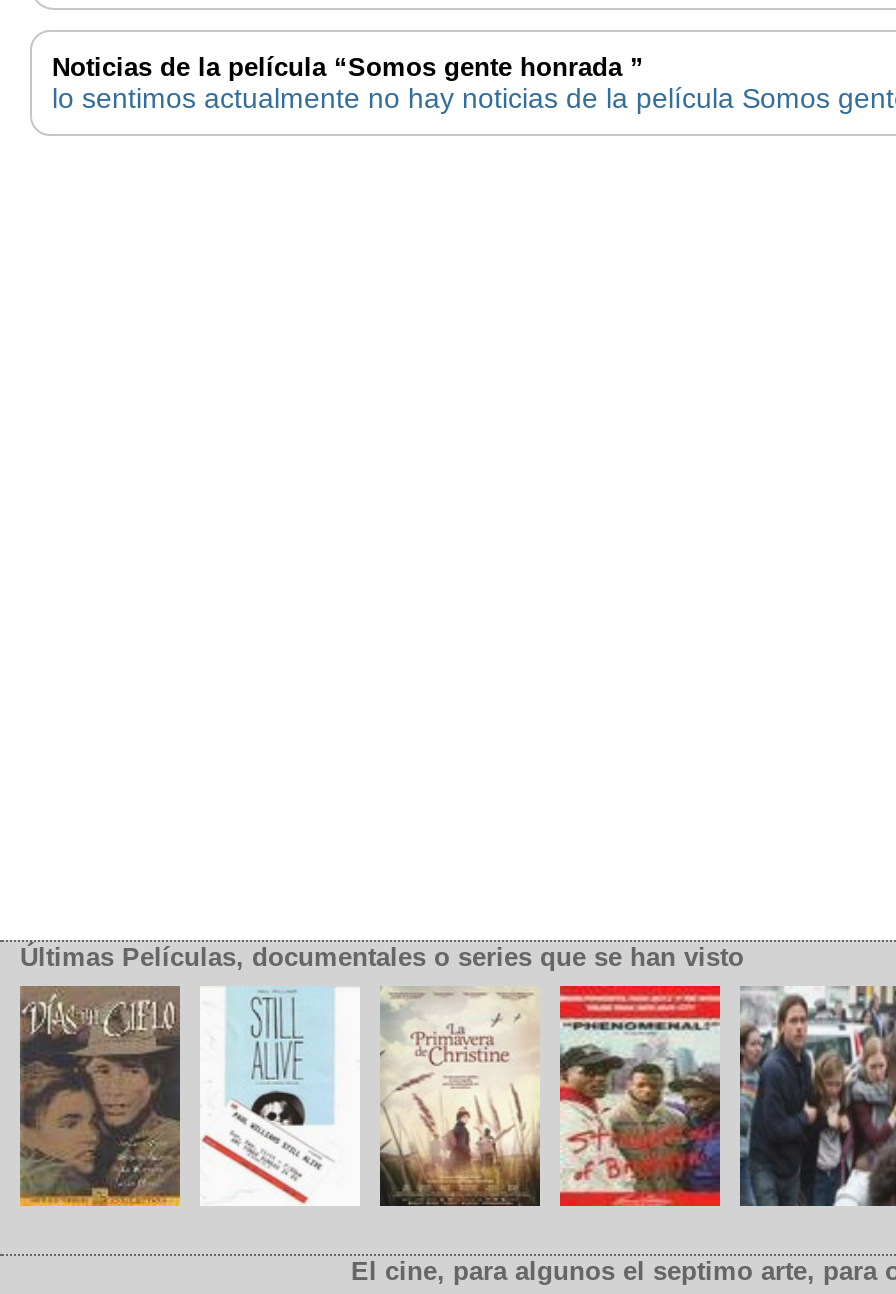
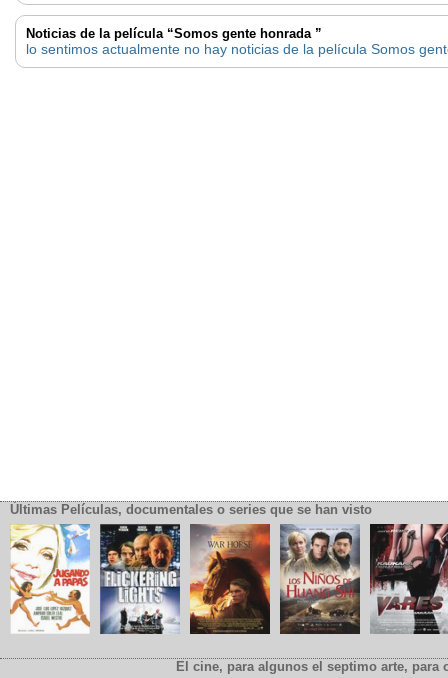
- [image]
+ [image]

- [image]
+ [image]

- [image]
+ [image]

- [image]
+ [image]

- [image]
+ [image]
